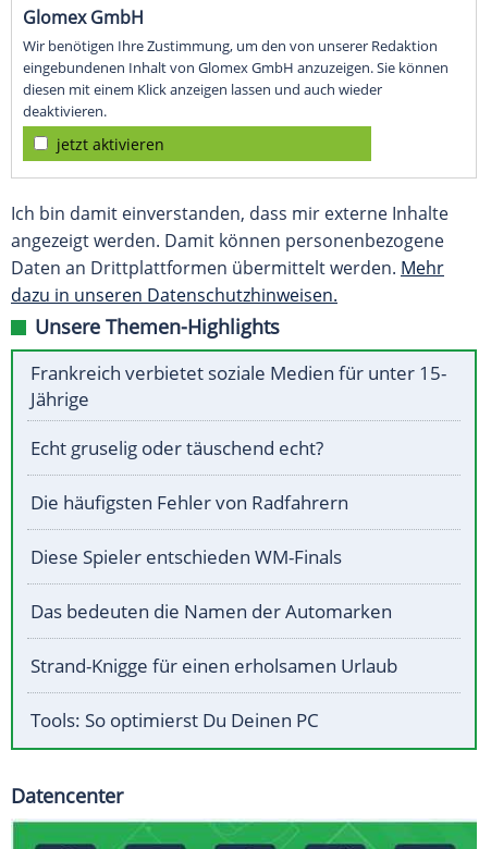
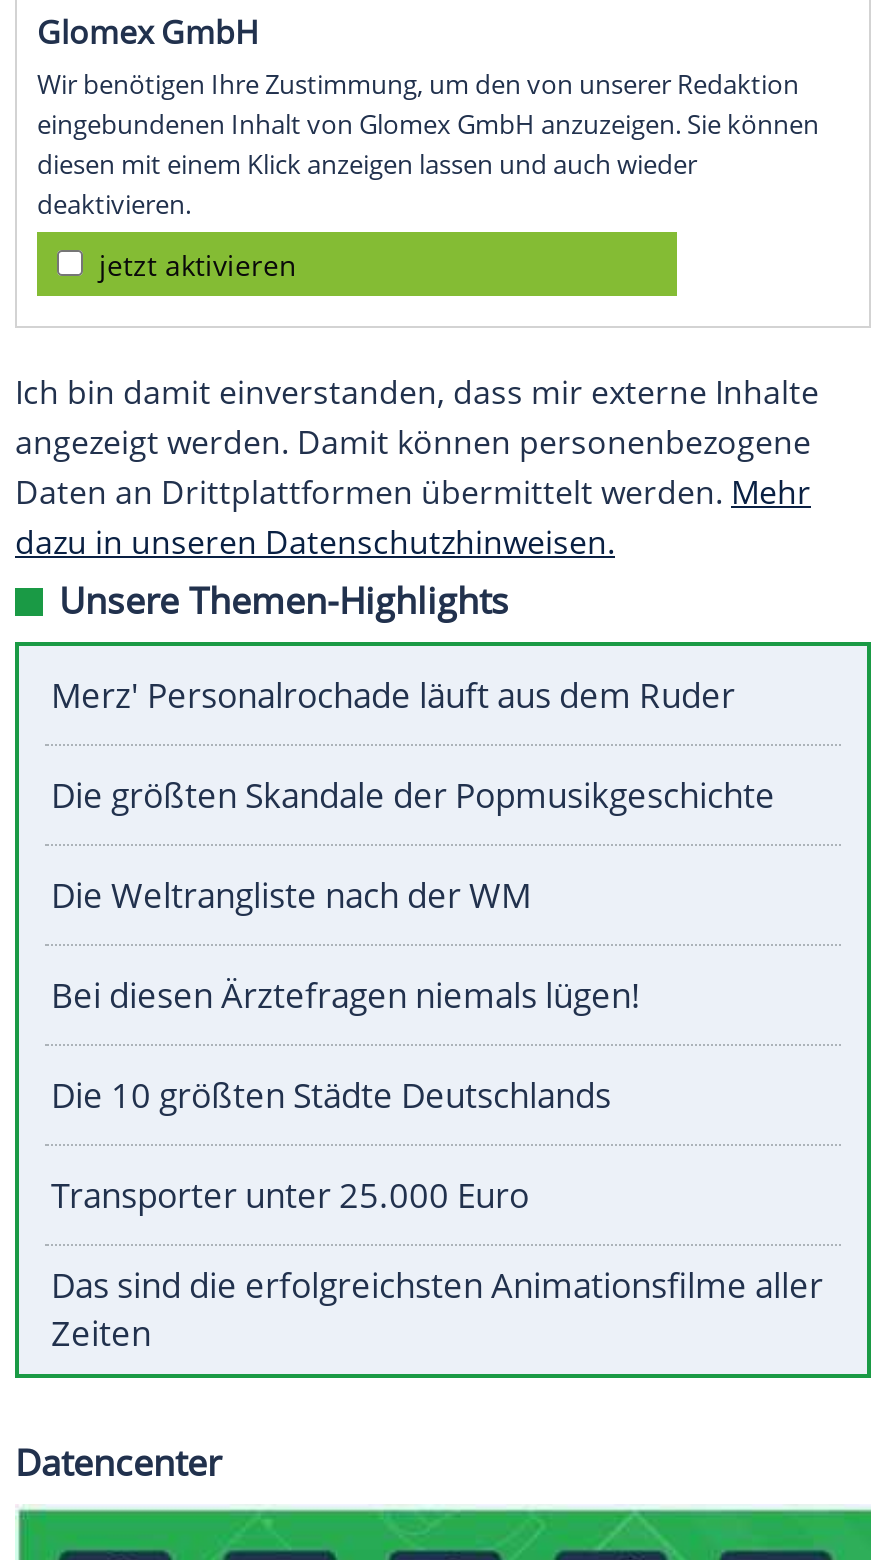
- Frankreich verbietet soziale Medien für unter 15-
- Jährige
+ Merz' Personalrochade läuft aus dem Ruder

- Echt gruselig oder täuschend echt?
+ Die größten Skandale der Popmusikgeschichte

- Die häufigsten Fehler von Radfahrern
+ Die Weltrangliste nach der WM

- Diese Spieler entschieden WM-Finals
+ Bei diesen Ärztefragen niemals lügen!

- Das bedeuten die Namen der Automarken
+ Die 10 größten Städte Deutschlands

- Strand-Knigge für einen erholsamen Urlaub
+ Transporter unter 25.000 Euro

- Tools: So optimierst Du Deinen PC
+ Das sind die erfolgreichsten Animationsfilme aller
+ Zeiten
